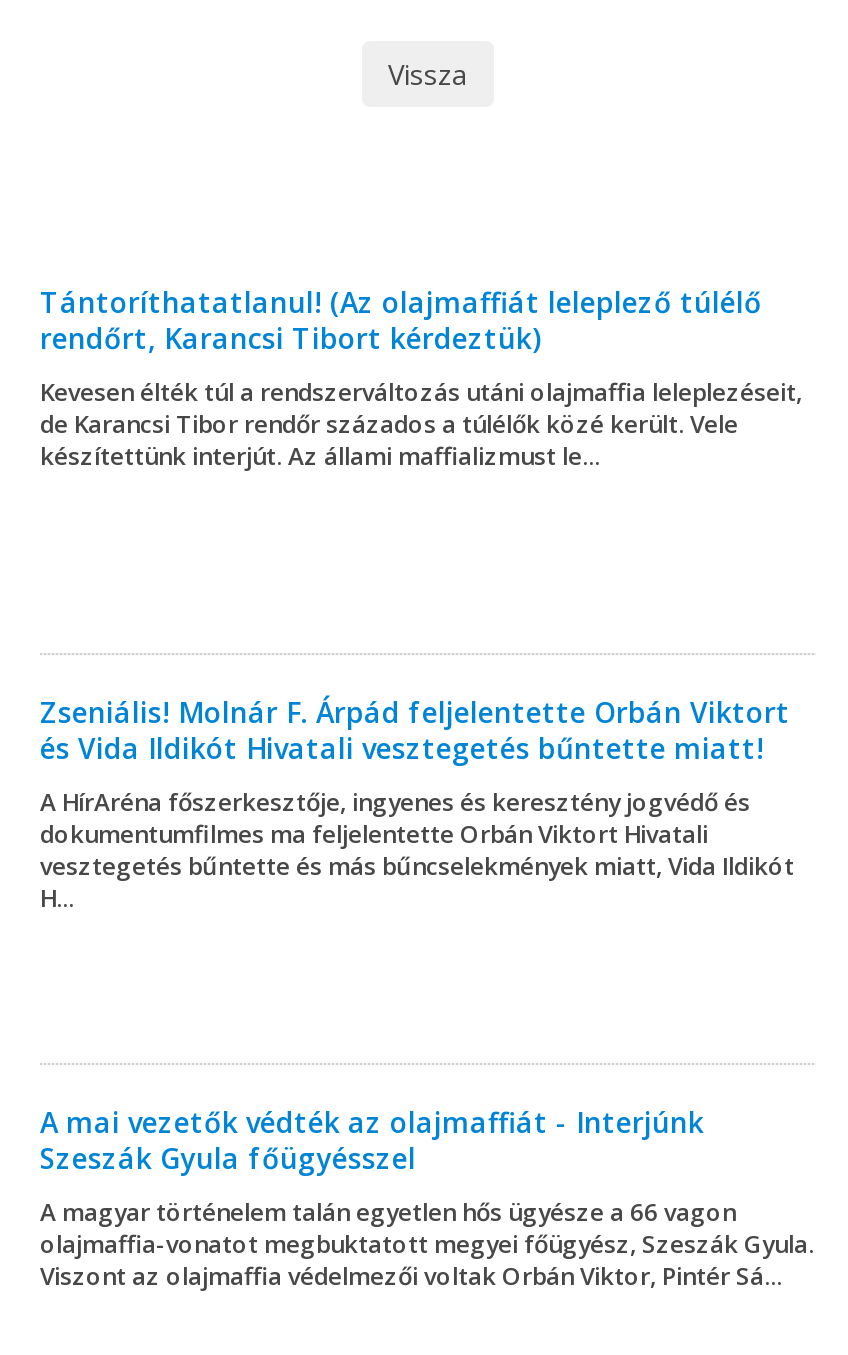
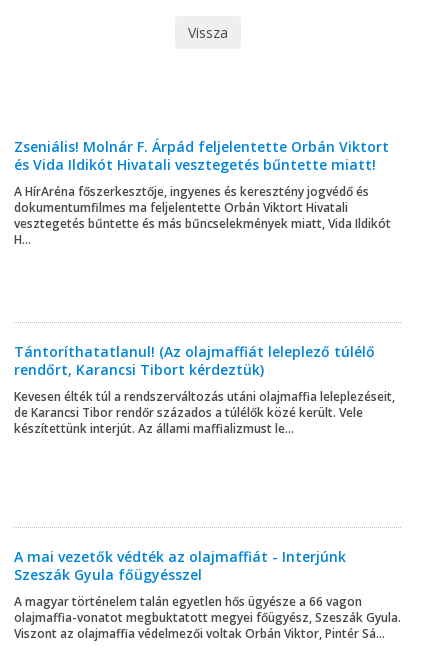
moved down: Tántoríthatatlanul! (Az olajmaffiát leleplező túlélő | rendőrt, Karancsi Tibort kérdeztük) | Kevesen élték túl a rendszerváltozás utáni olajmaffia leleplezéseit, | de Karancsi Tibor rendőr százados a túlélők közé került. Vele | készítettünk interjút. Az állami maffializmust le...

moved up: Zseniális! Molnár F. Árpád feljelentette Orbán Viktort | és Vida Ildikót Hivatali vesztegetés bűntette miatt! | A HírAréna főszerkesztője, ingyenes és keresztény jogvédő és | dokumentumfilmes ma feljelentette Orbán Viktort Hivatali | vesztegetés bűntette és más bűncselekmények miatt, Vida Ildikót | H...
